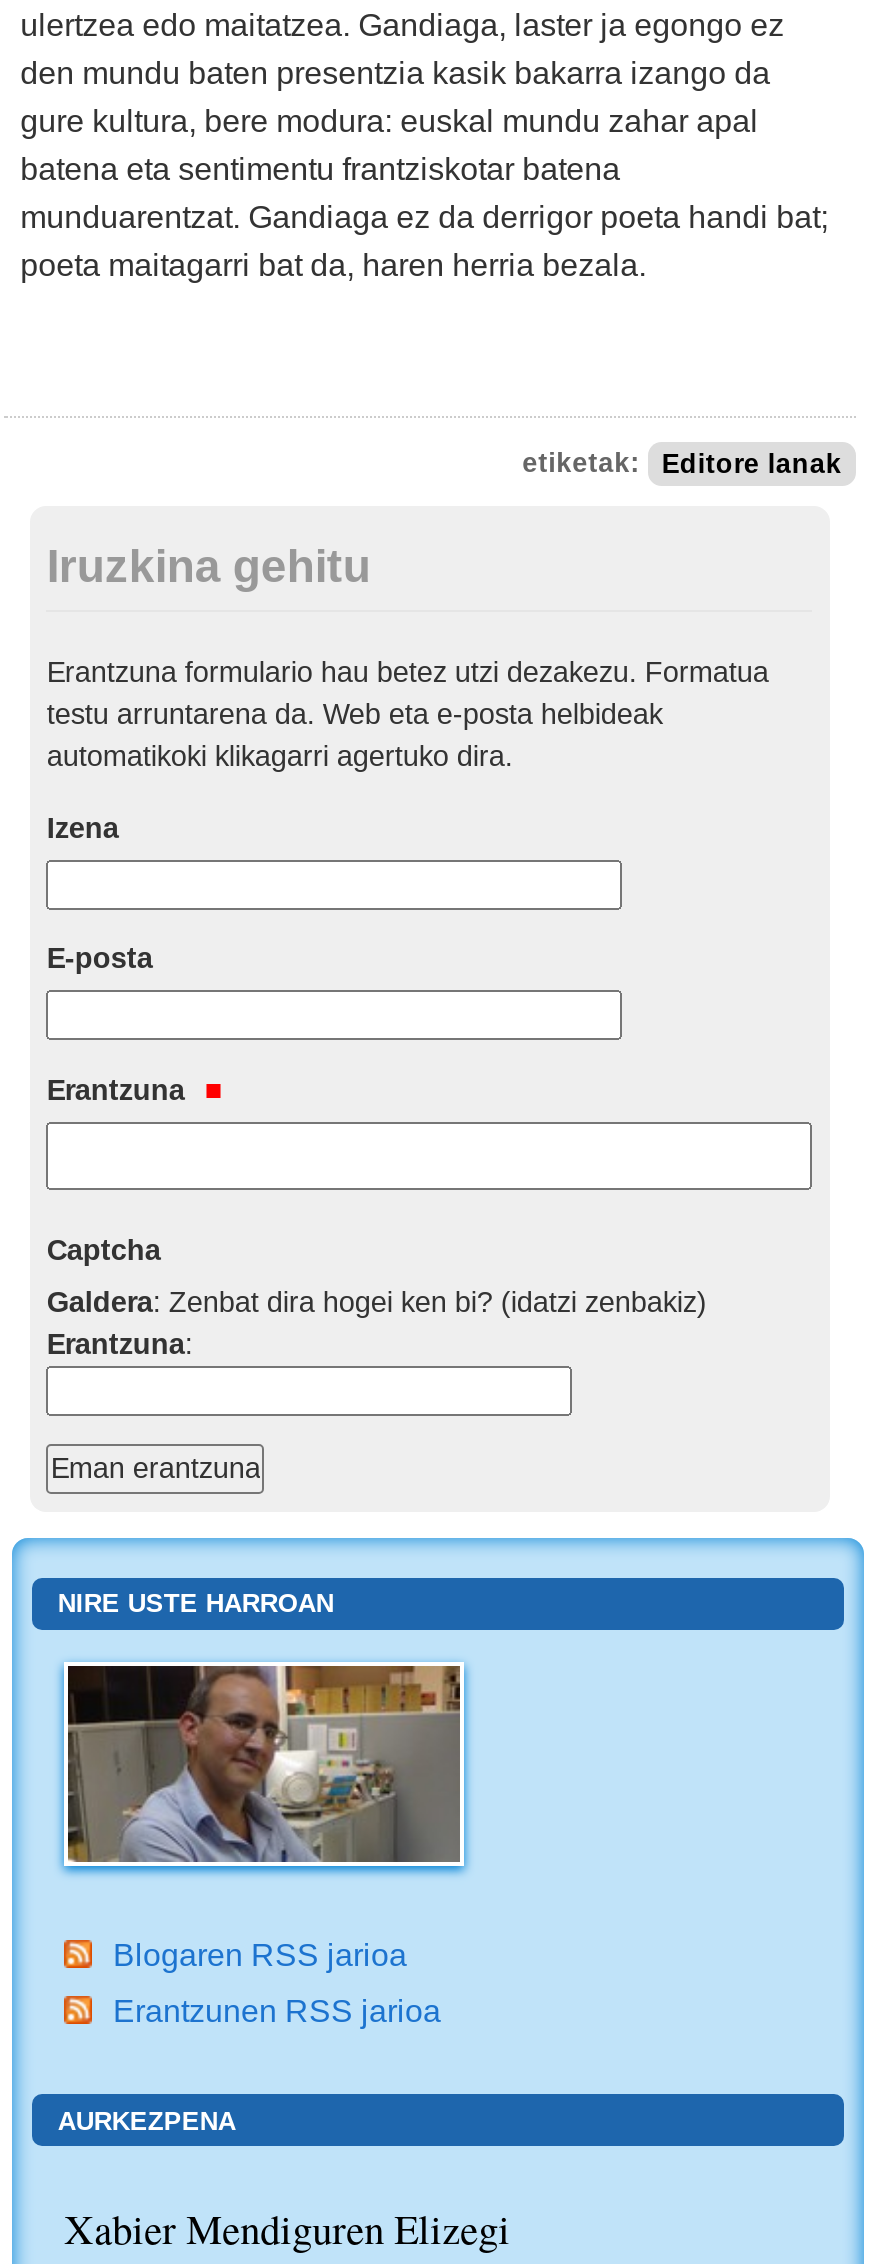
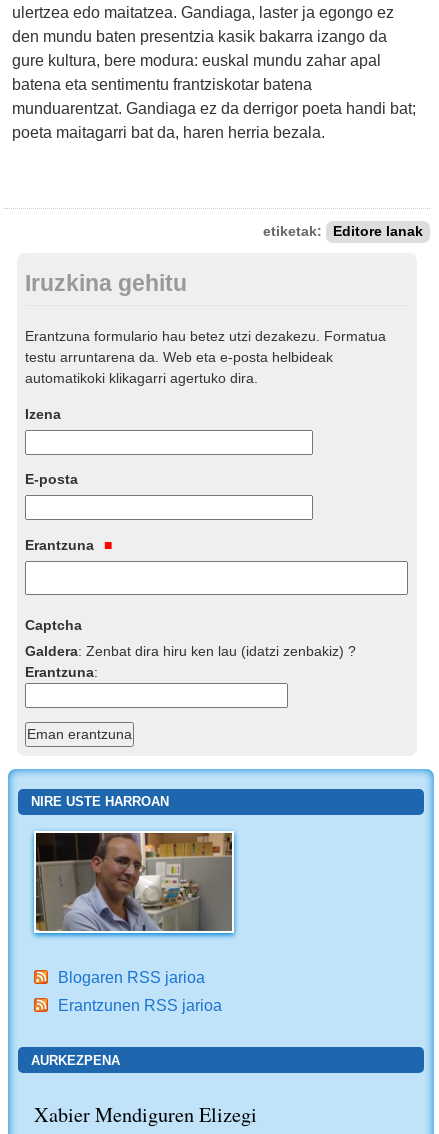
- Galdera: Zenbat dira hogei ken bi? (idatzi zenbakiz)
+ Galdera: Zenbat dira hiru ken lau (idatzi zenbakiz) ?
